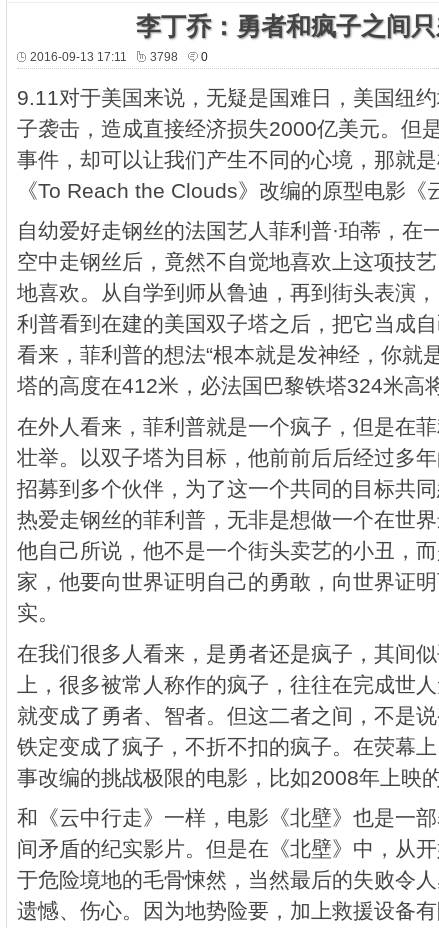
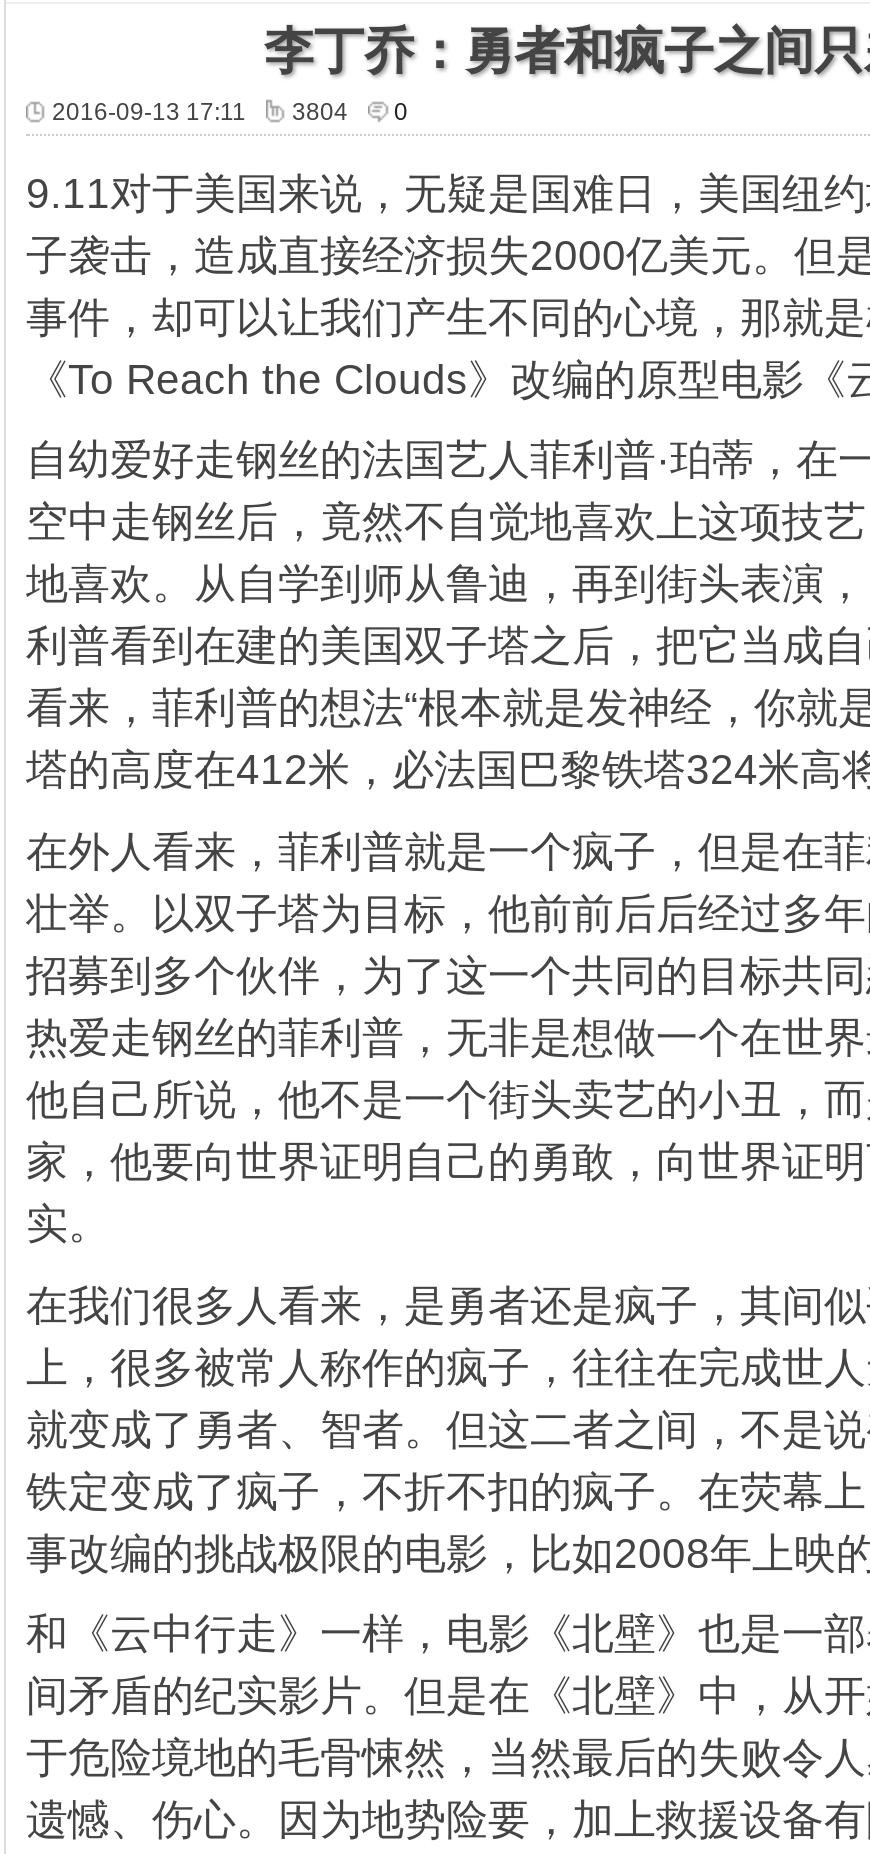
- 2016-09-13 17:11 3798 0
+ 2016-09-13 17:11 3804 0
